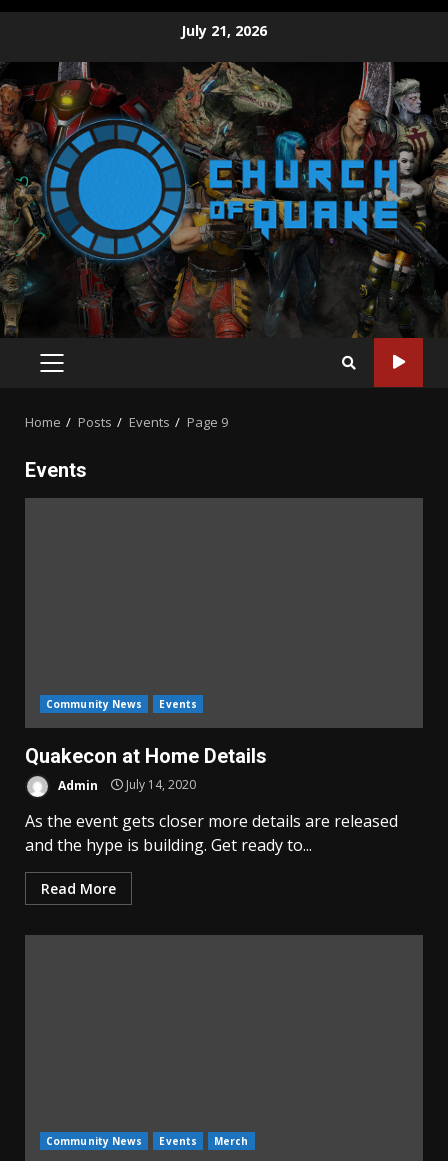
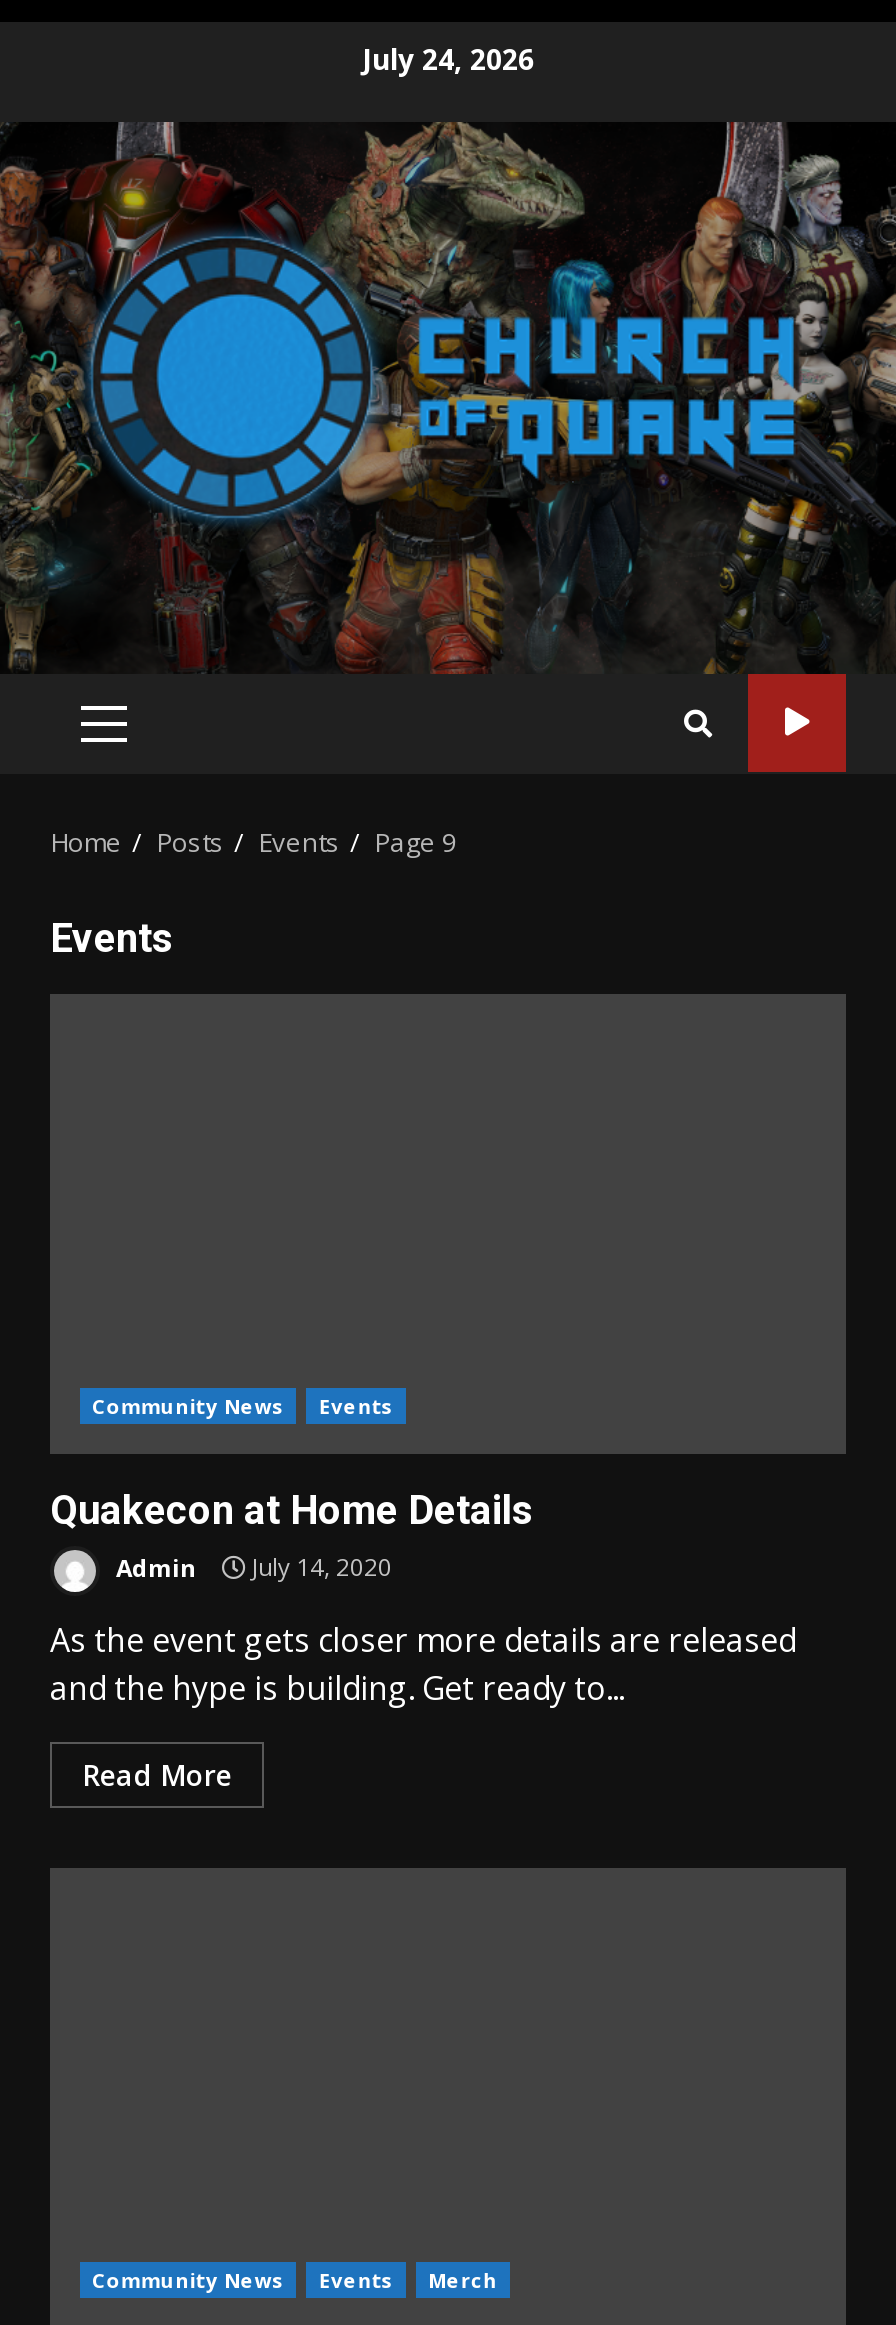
- July 21, 2026
+ July 24, 2026
